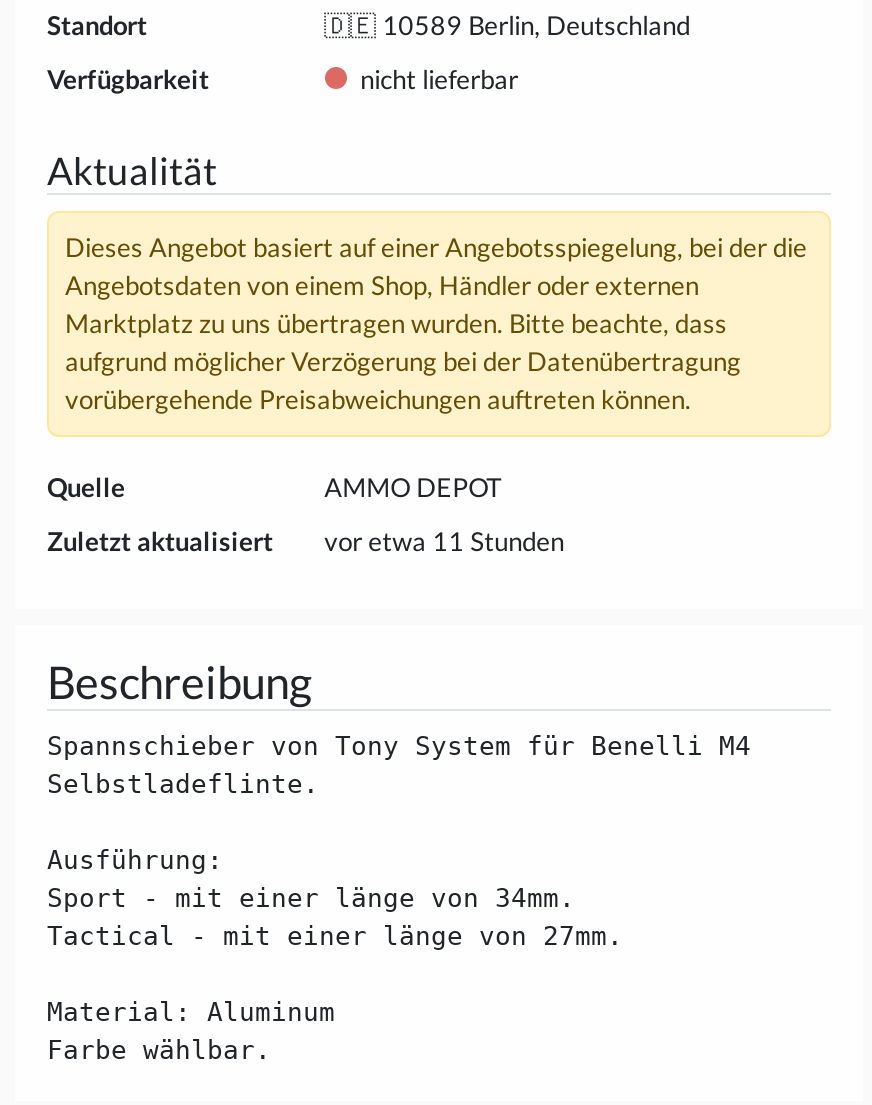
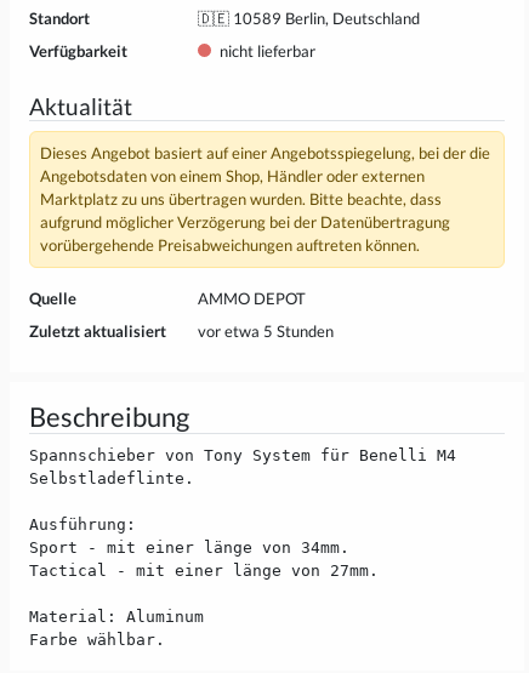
- vor etwa 11 Stunden
+ vor etwa 5 Stunden
